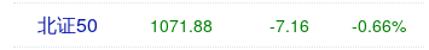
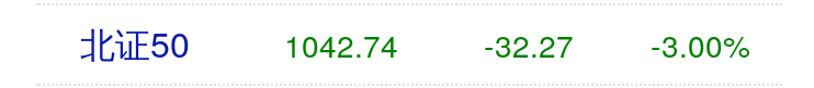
- 1071.88
+ 1042.74

- -7.16
+ -32.27

- -0.66%
+ -3.00%
